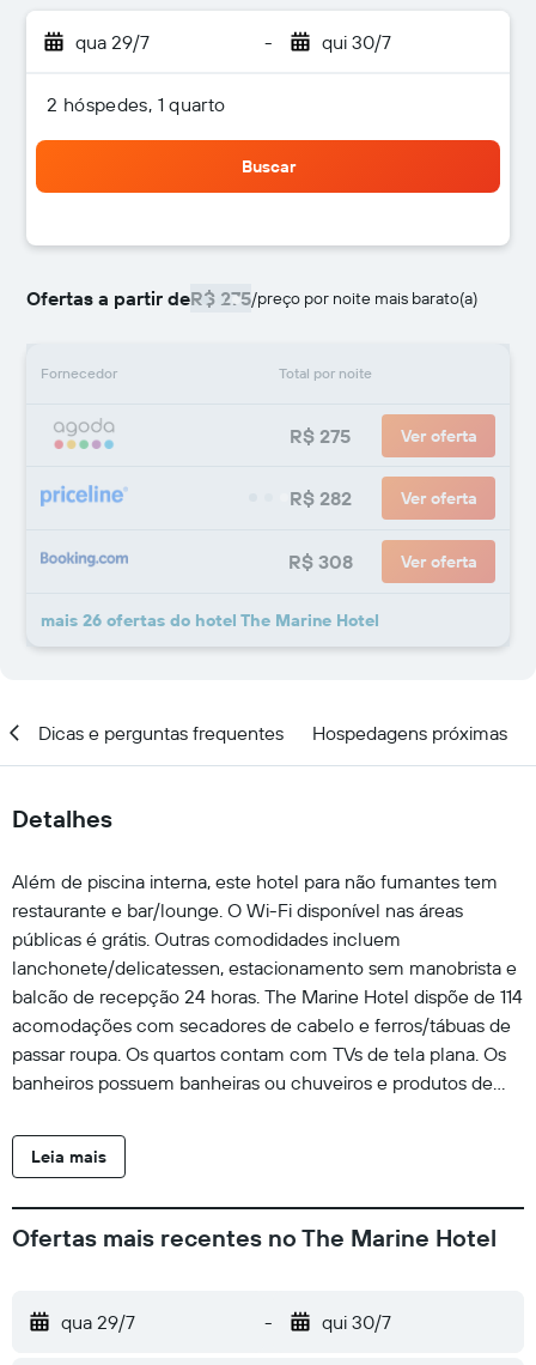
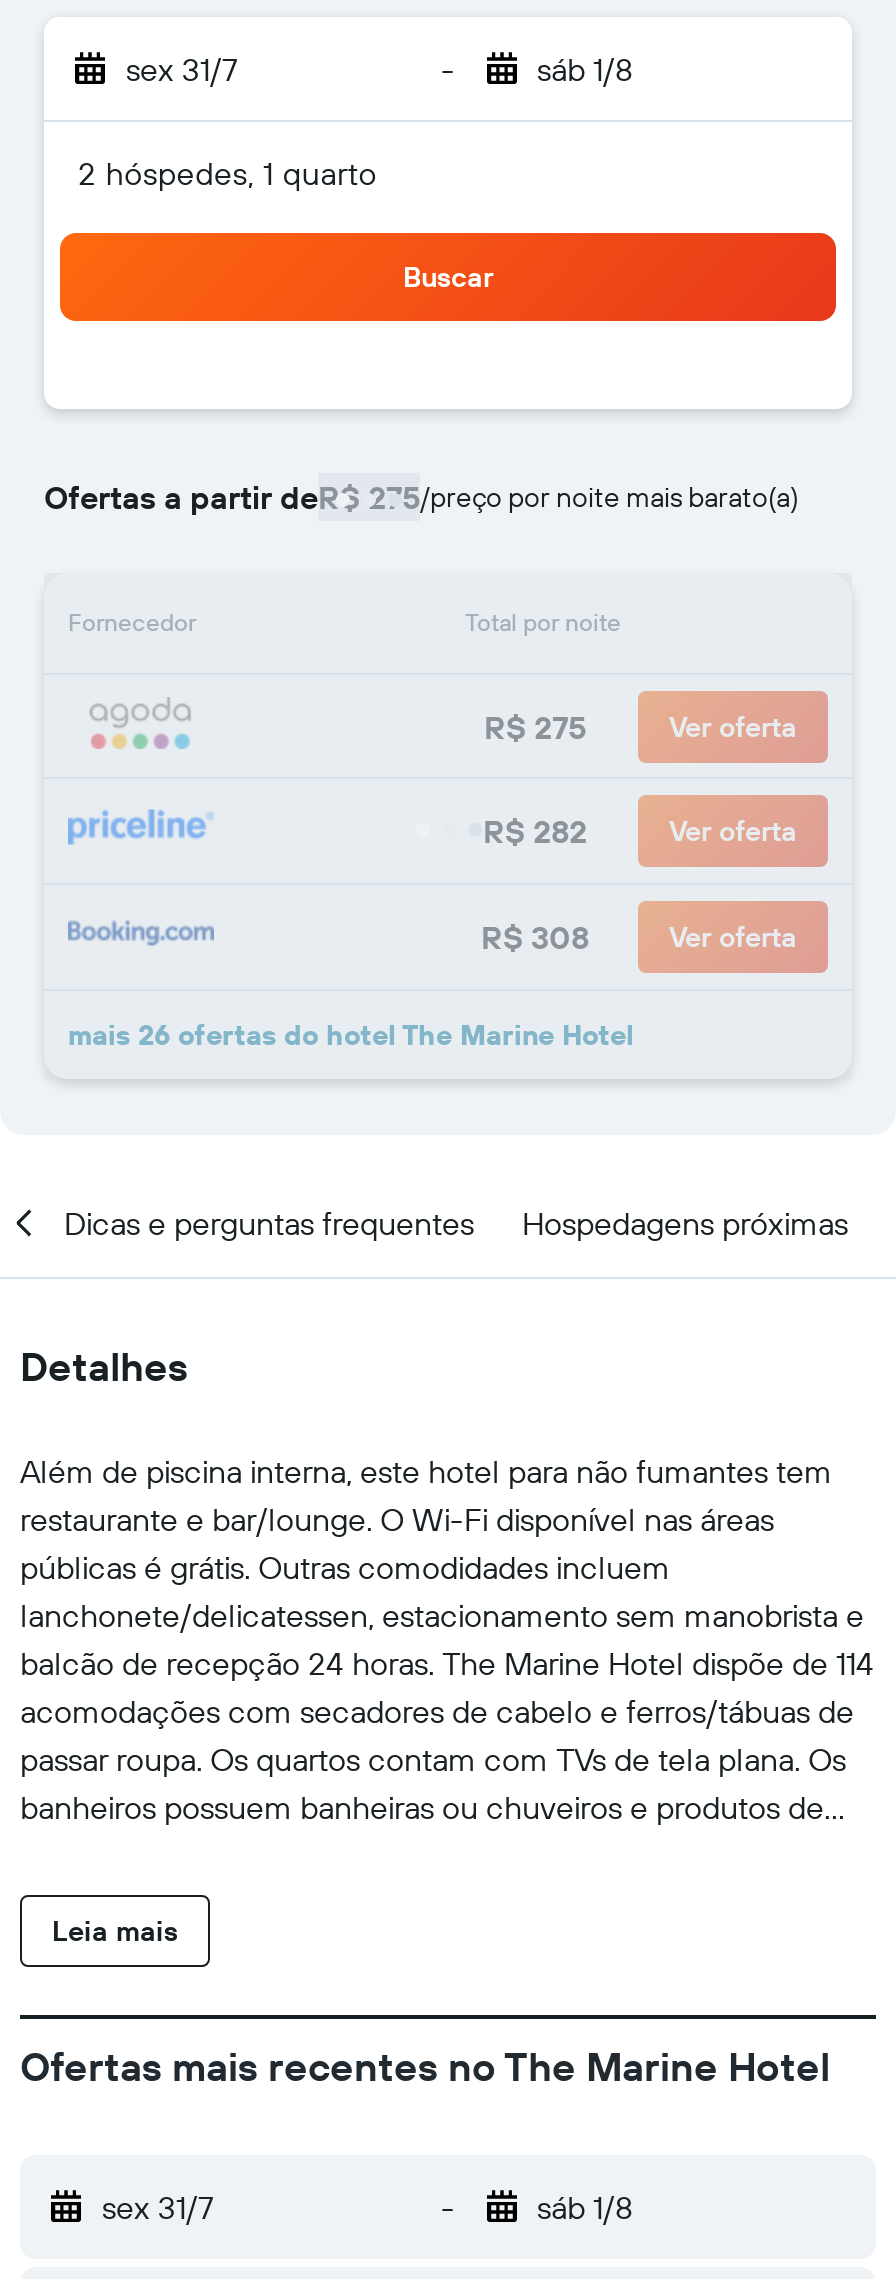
- qua 29/7
+ sex 31/7

- qui 30/7
+ sáb 1/8

- qua 29/7
+ sex 31/7

- qui 30/7
+ sáb 1/8
